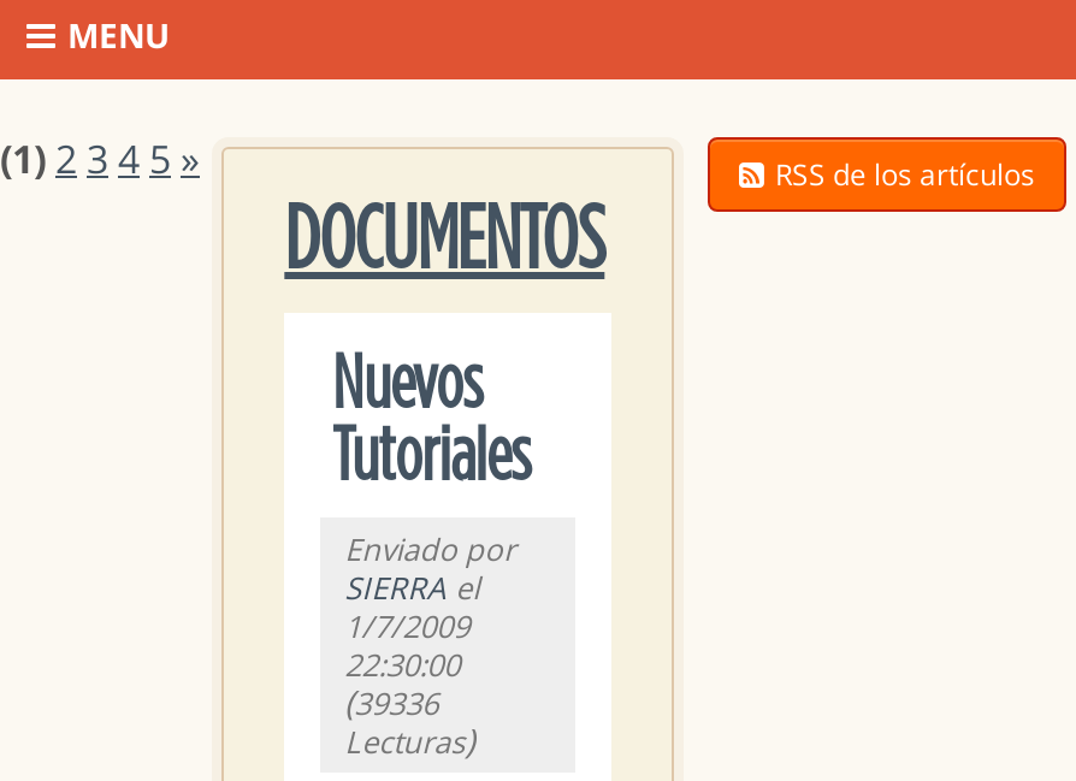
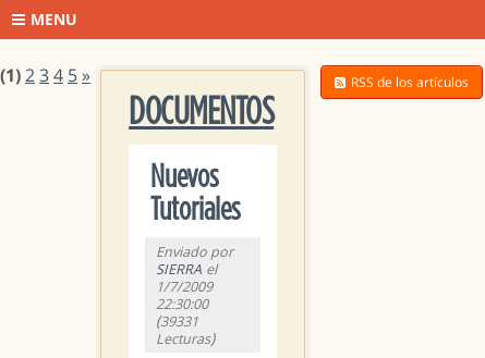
- (39336
+ (39331
